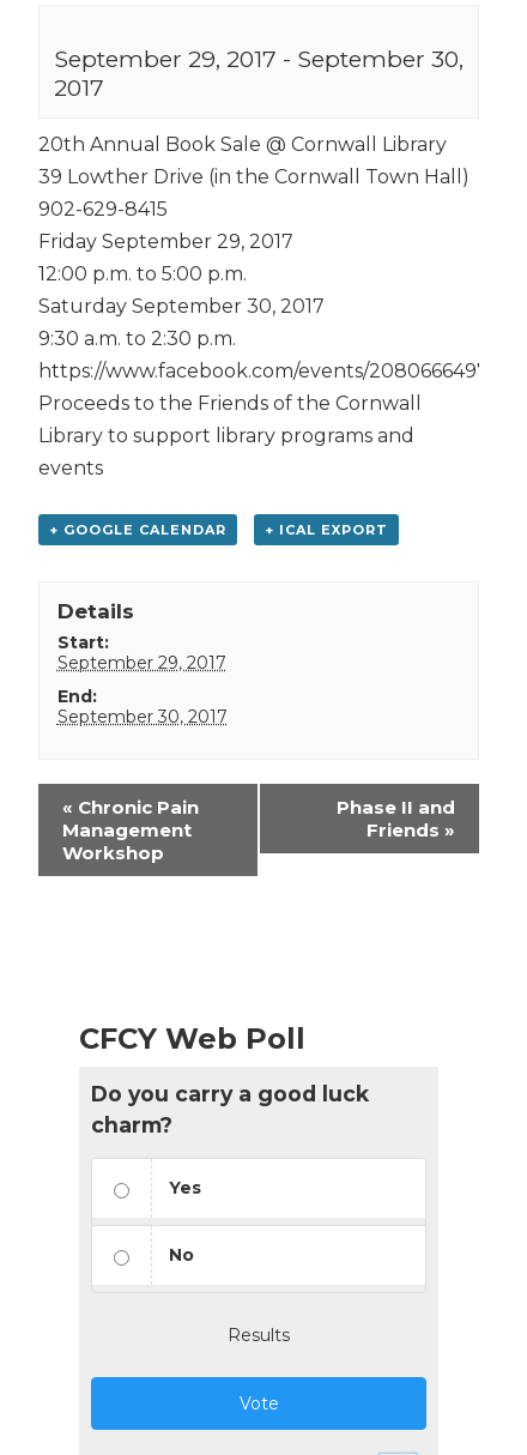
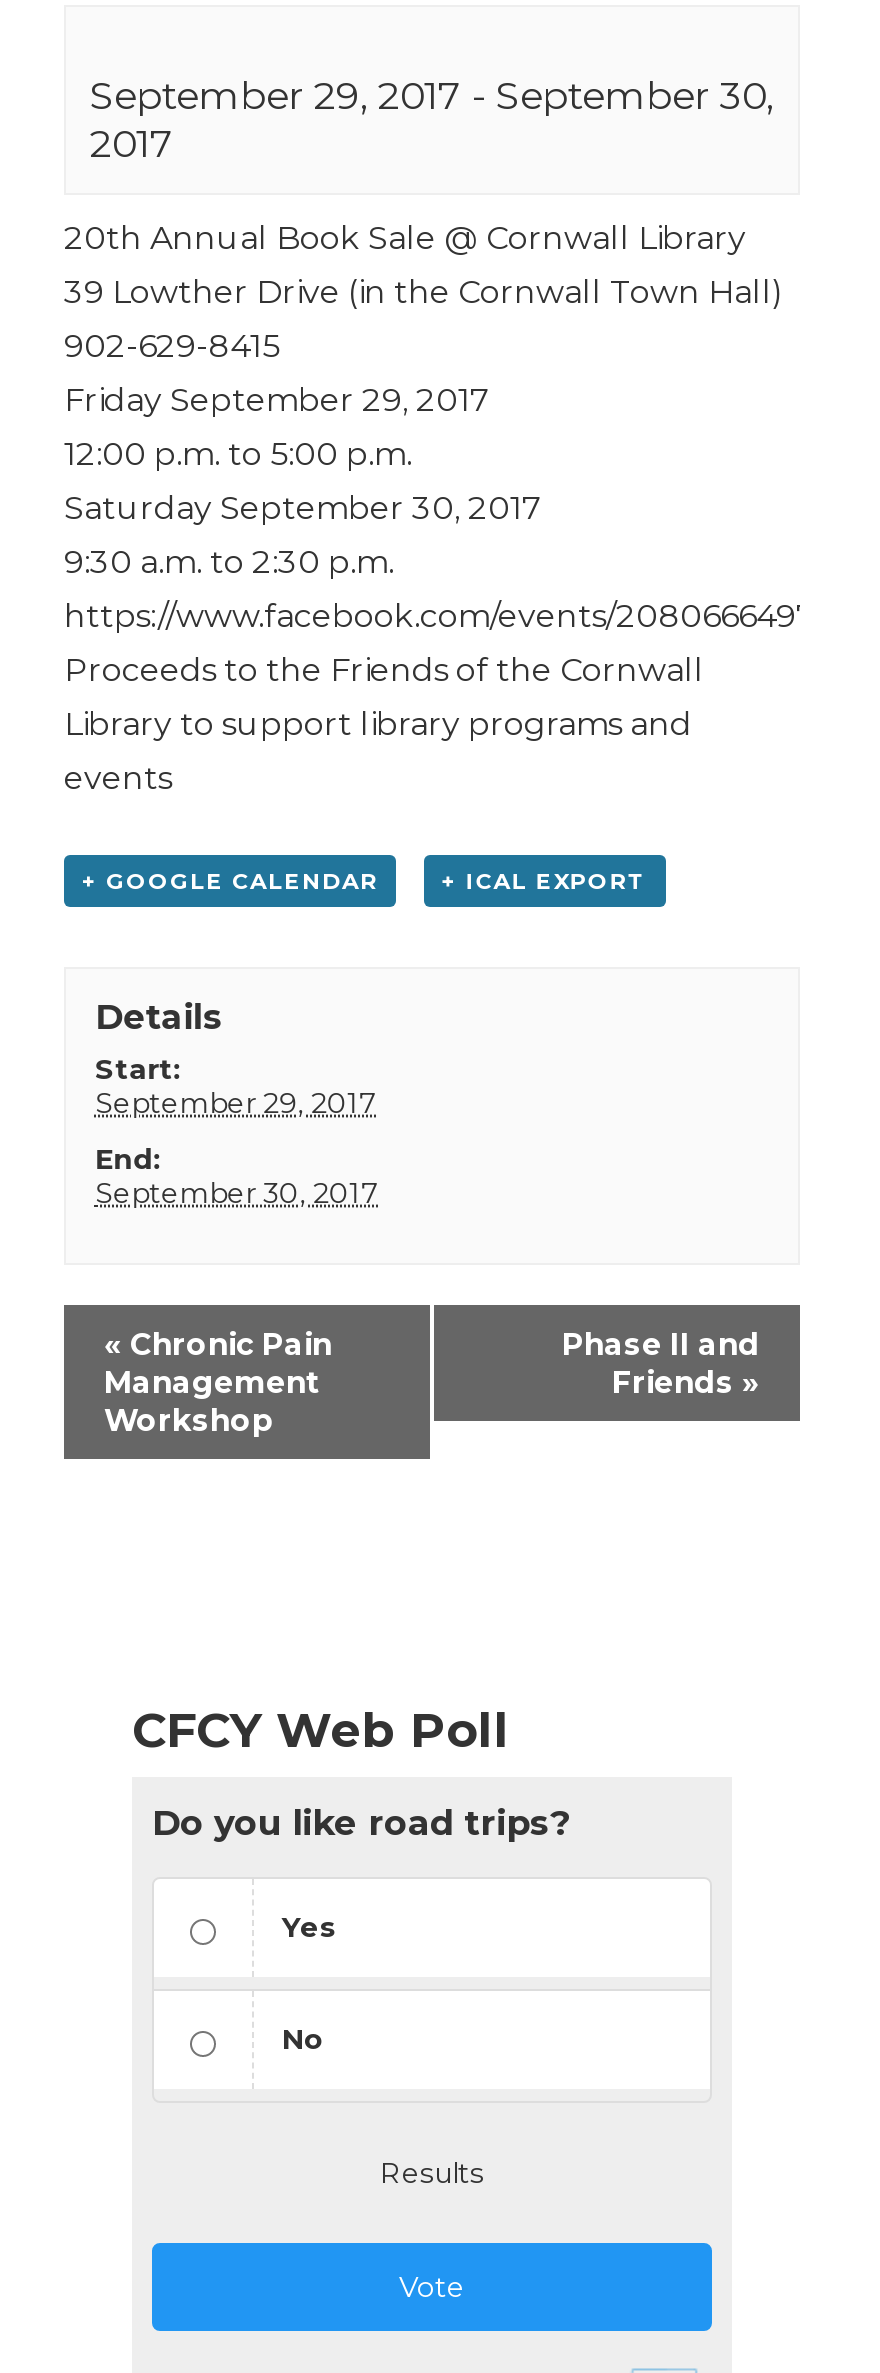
- Do you carry a good luck
- charm?
+ Do you like road trips?
